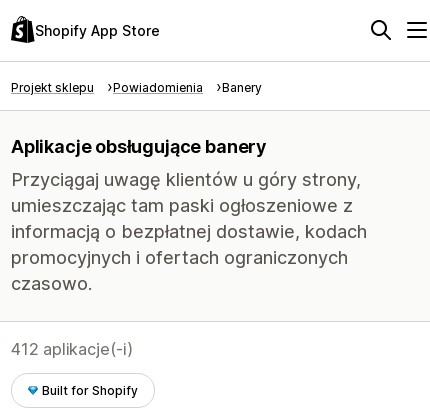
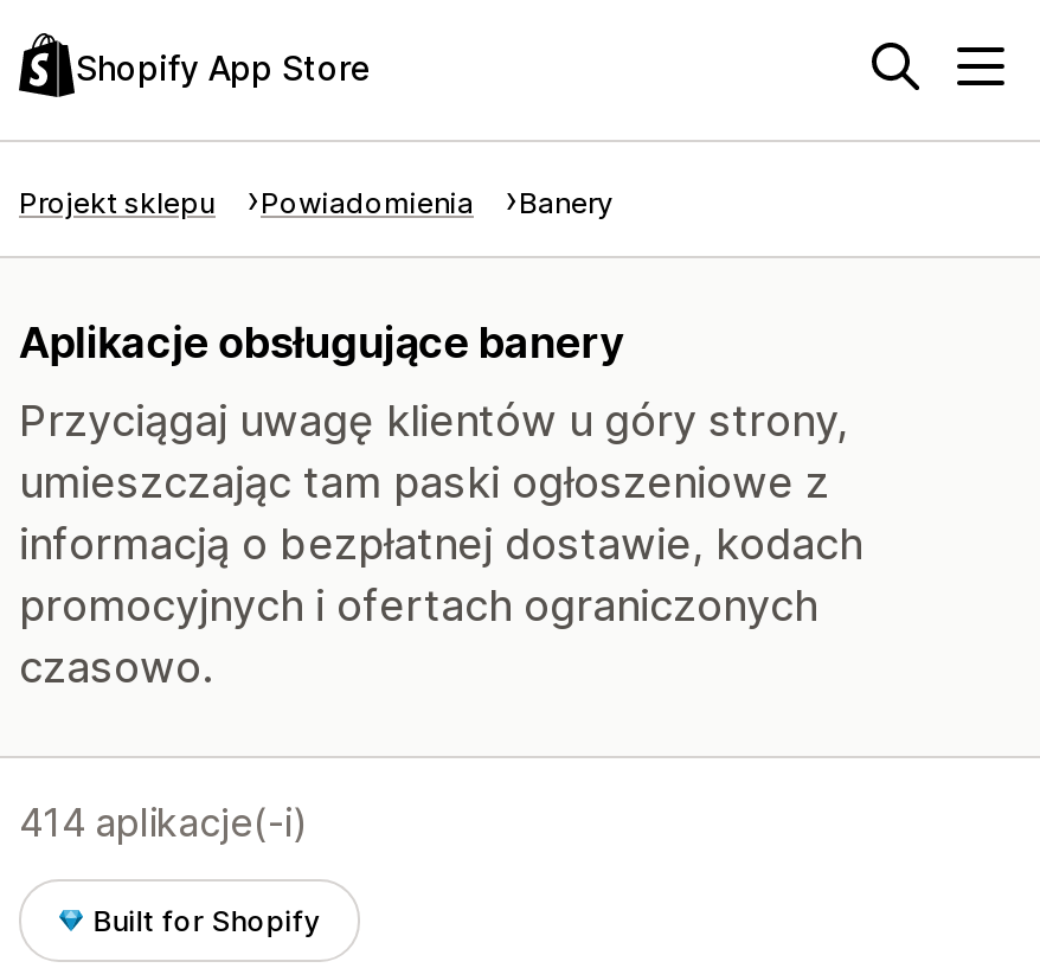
- 412 aplikacje(-i)
+ 414 aplikacje(-i)
